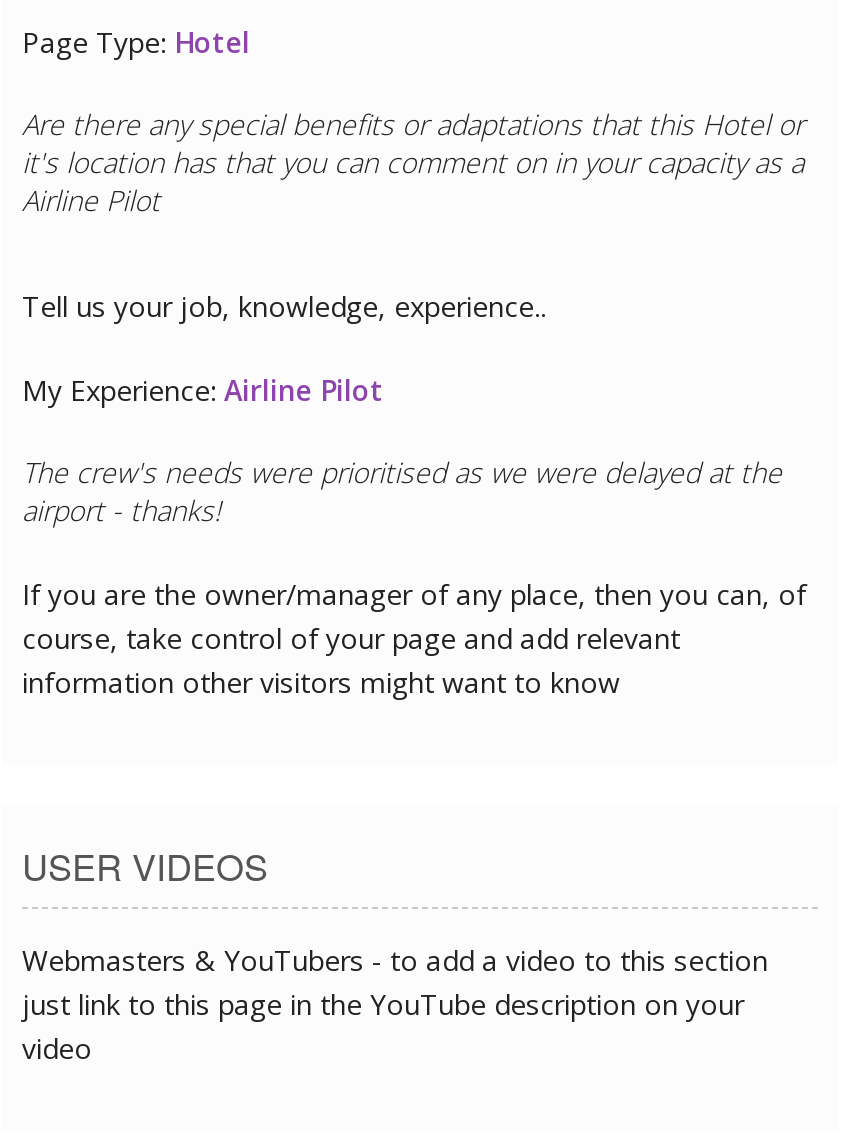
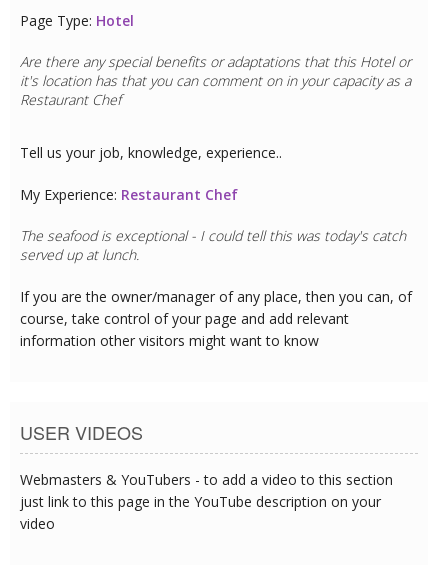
- Airline Pilot
+ Restaurant Chef

- My Experience: Airline Pilot
+ My Experience: Restaurant Chef

- The crew's needs were prioritised as we were delayed at the
- airport - thanks!
+ The seafood is exceptional - I could tell this was today's catch
+ served up at lunch.
